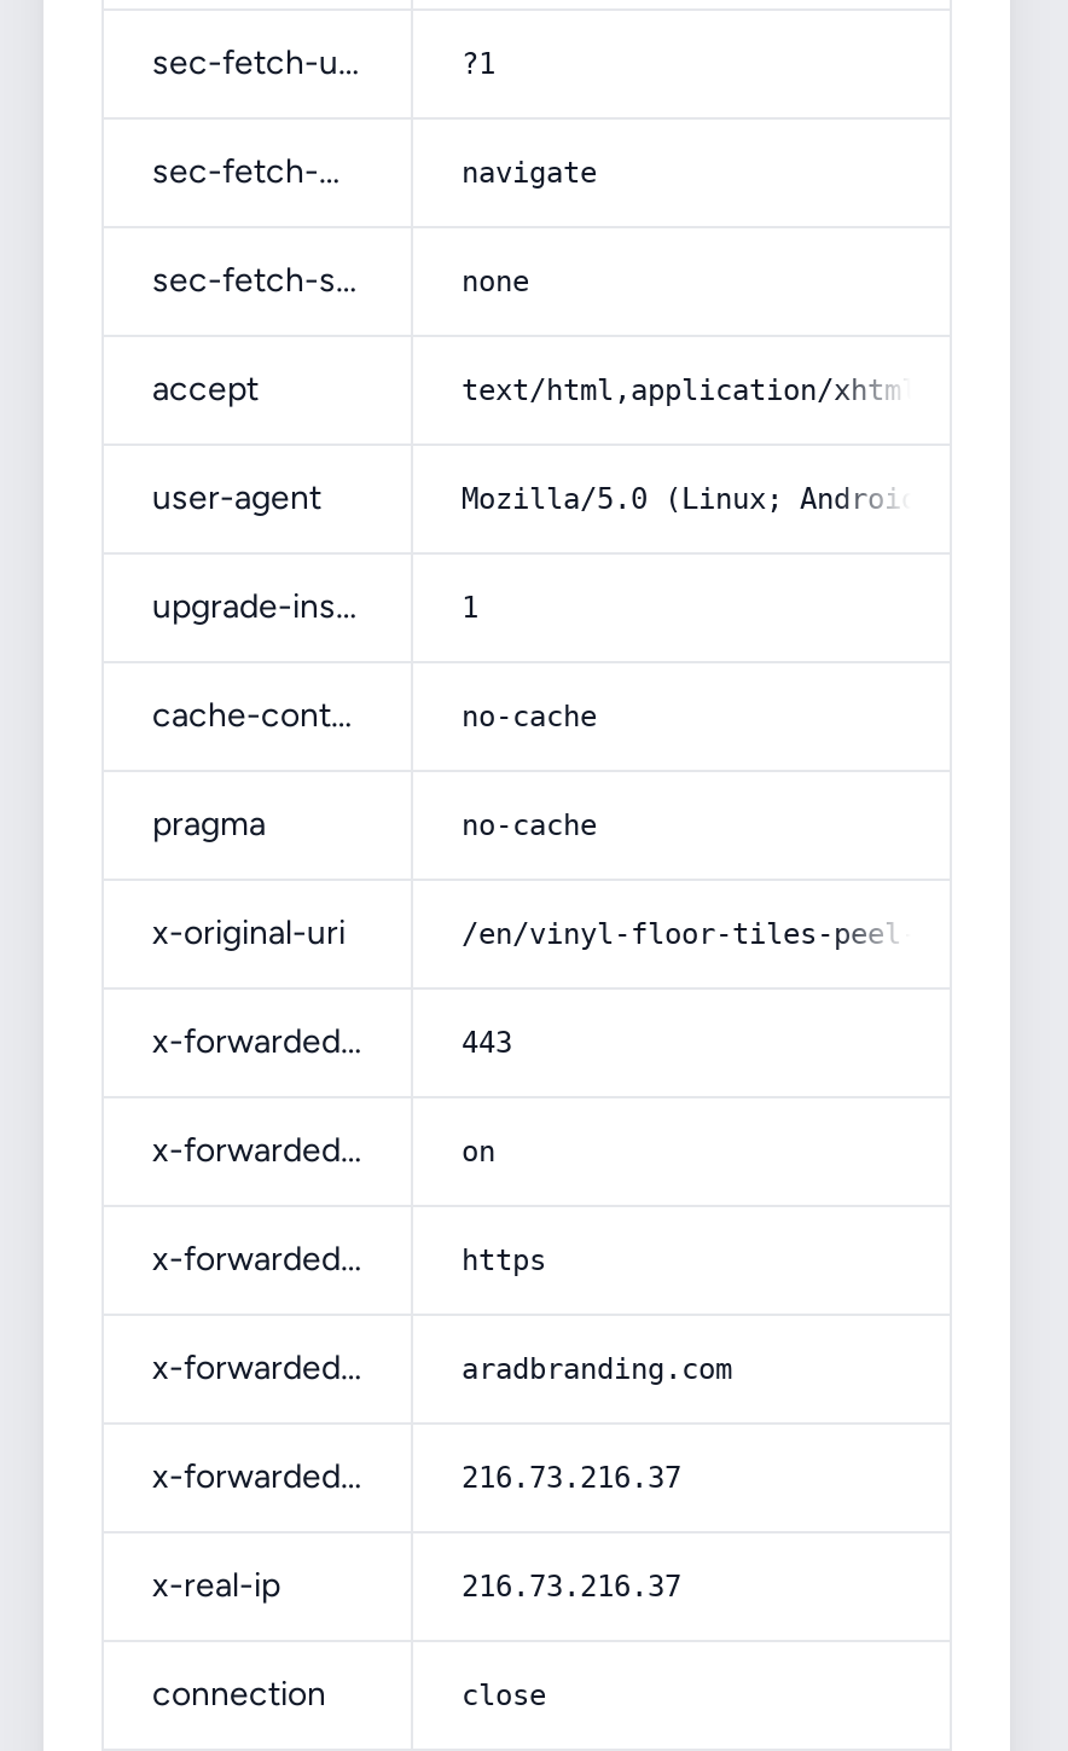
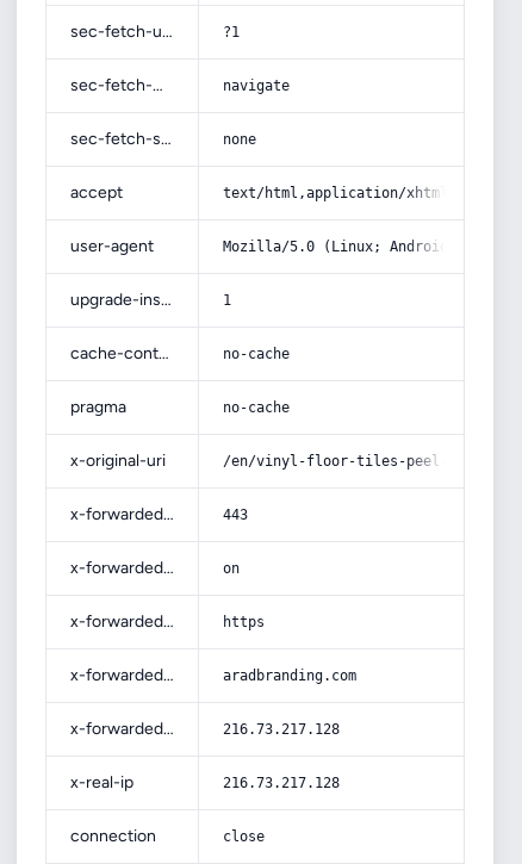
- 216.73.216.37
+ 216.73.217.128

- 216.73.216.37
+ 216.73.217.128
